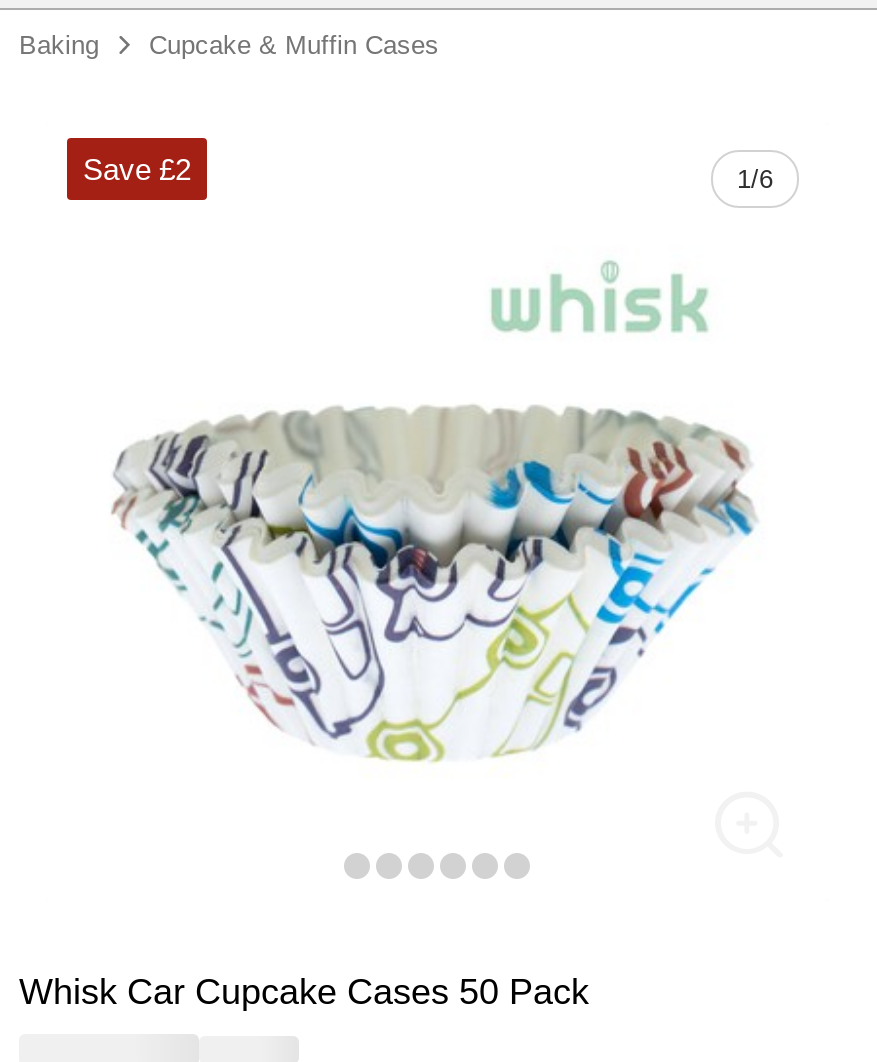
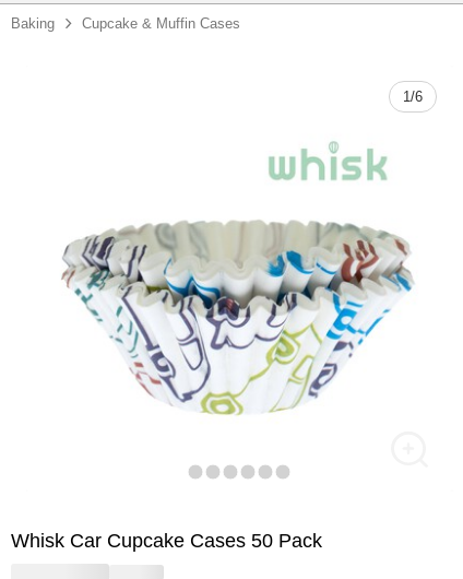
- Save £2
